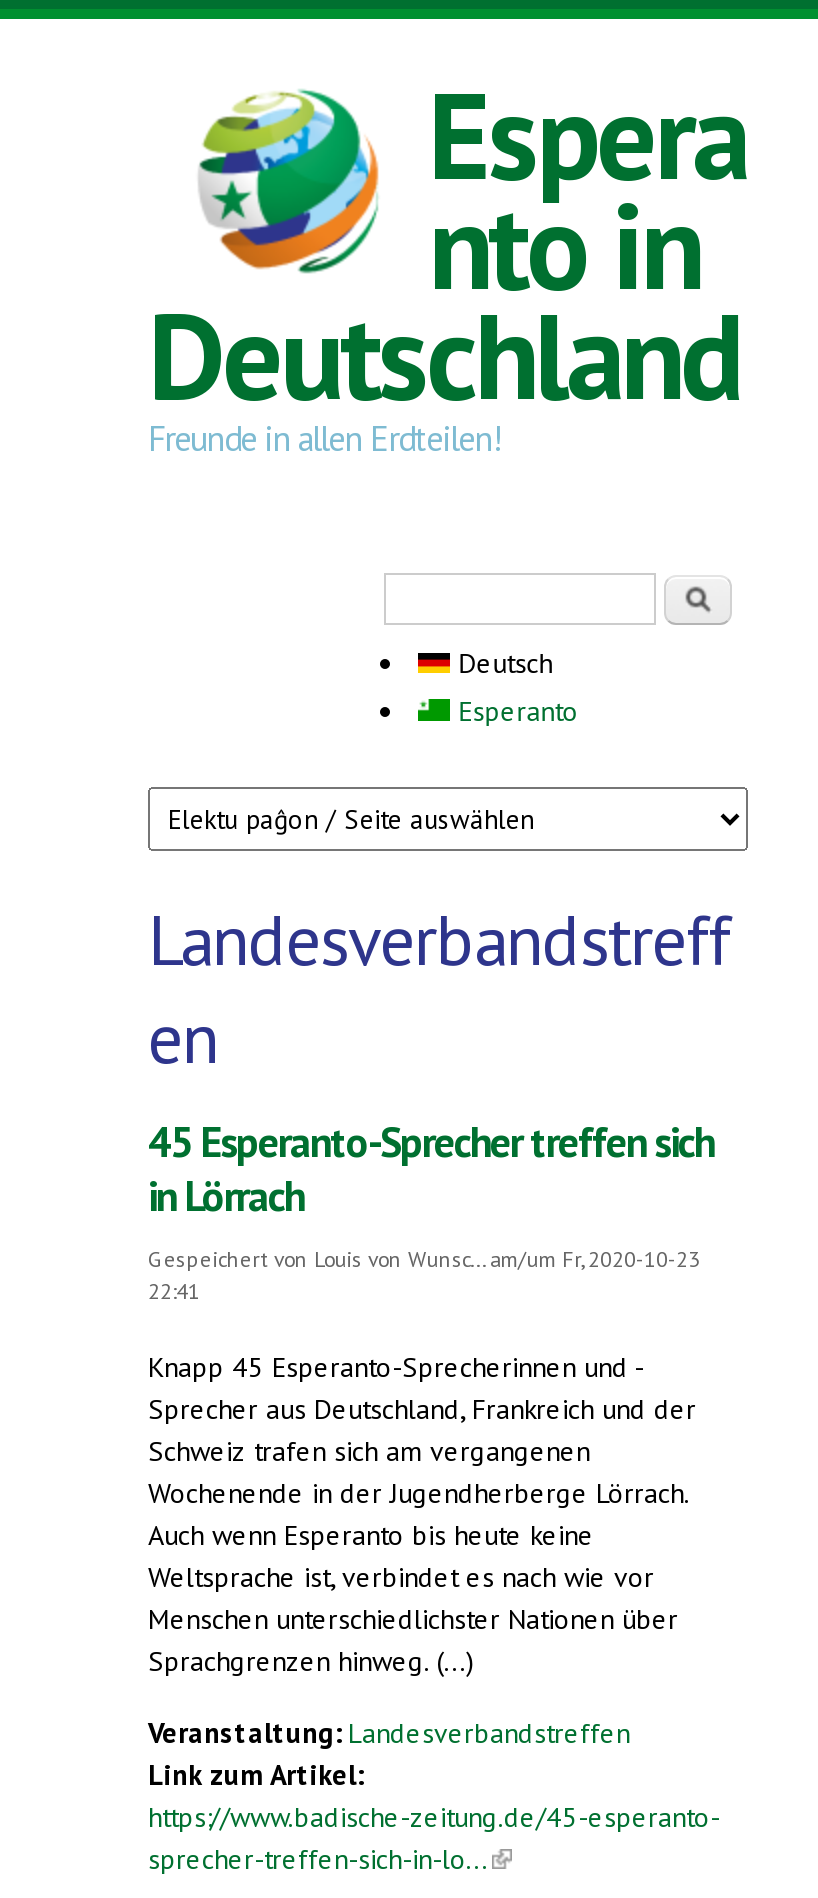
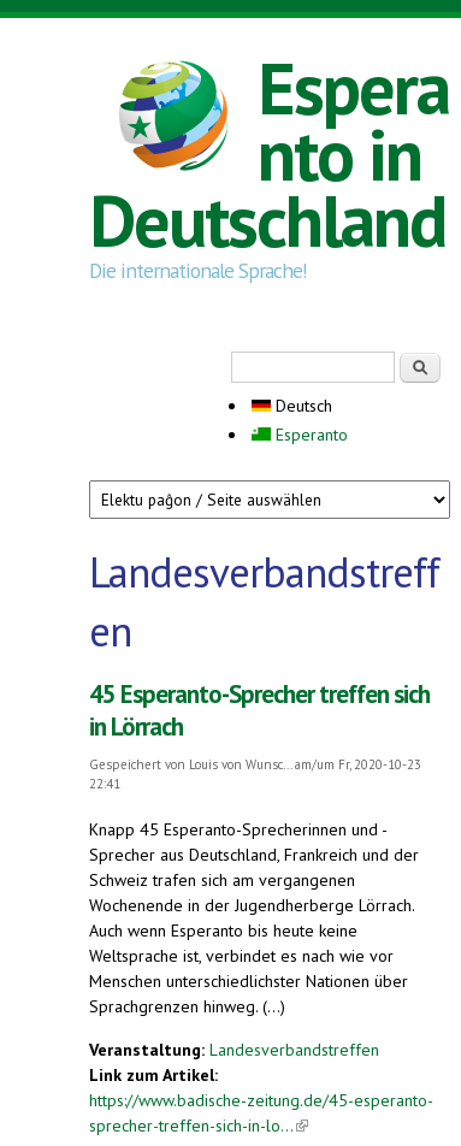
- Freunde in allen Erdteilen!
+ Die internationale Sprache!
